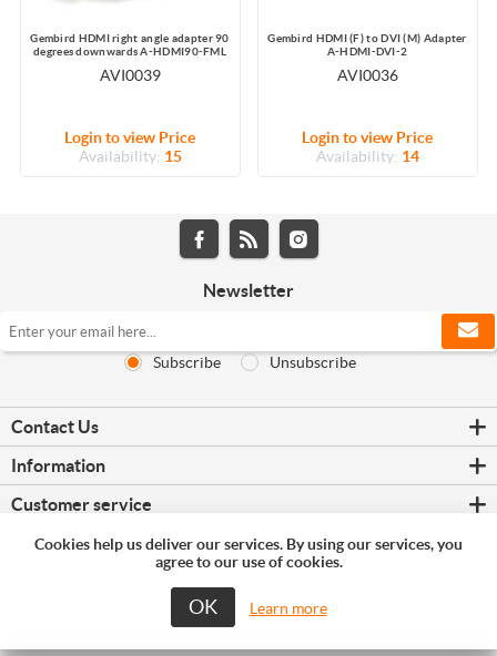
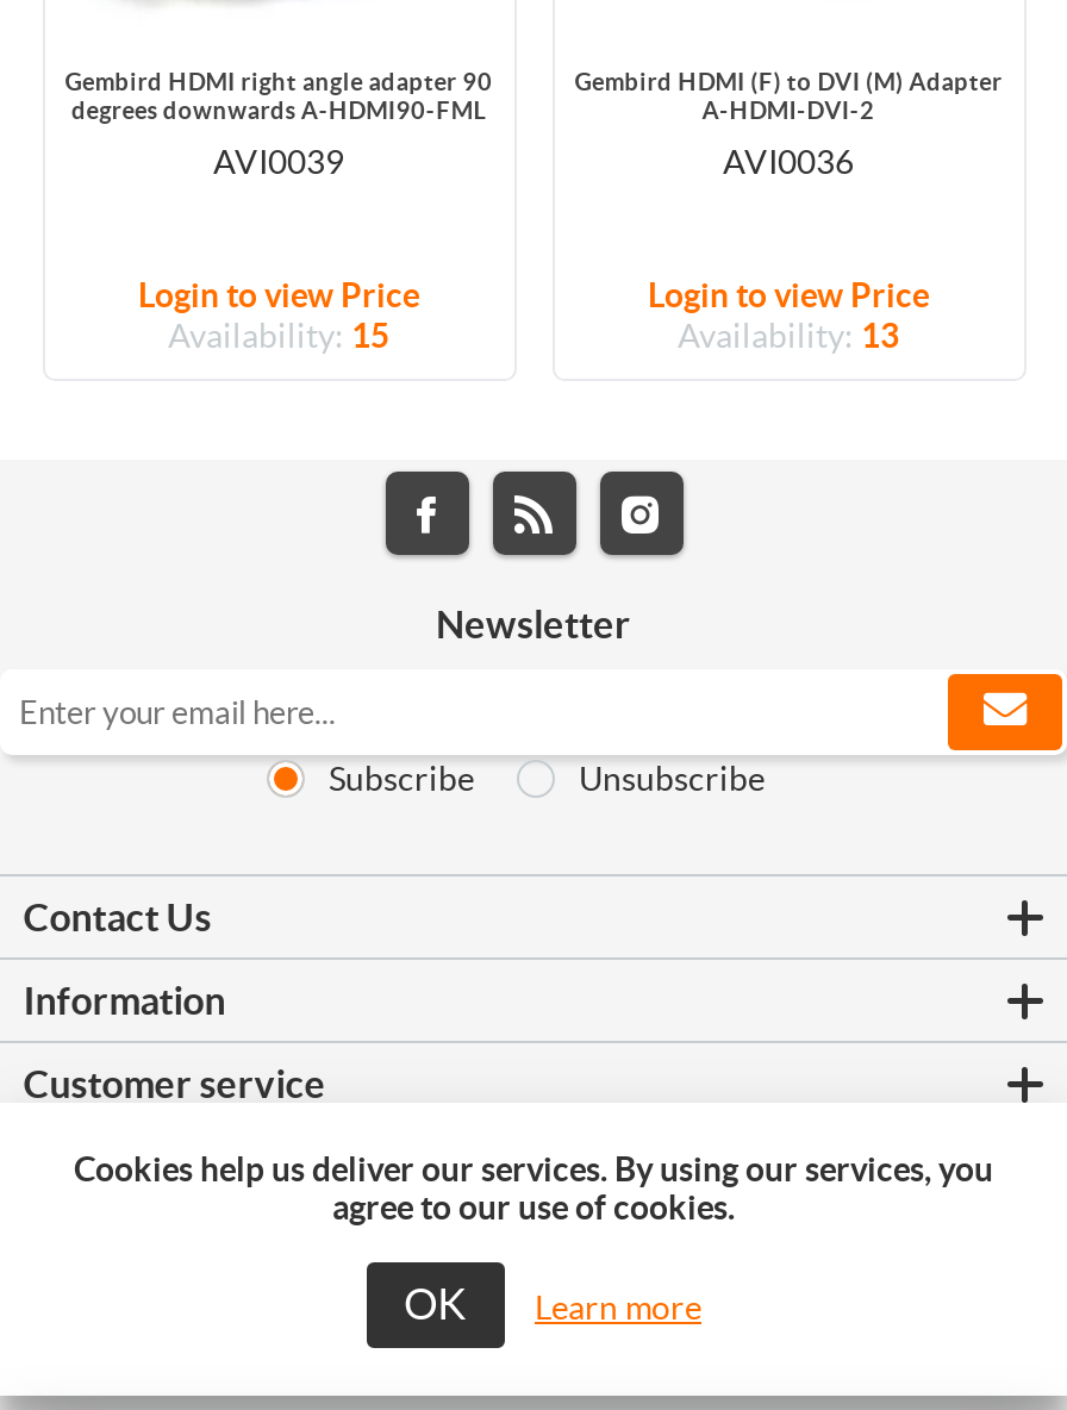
- Availability: 14
+ Availability: 13
